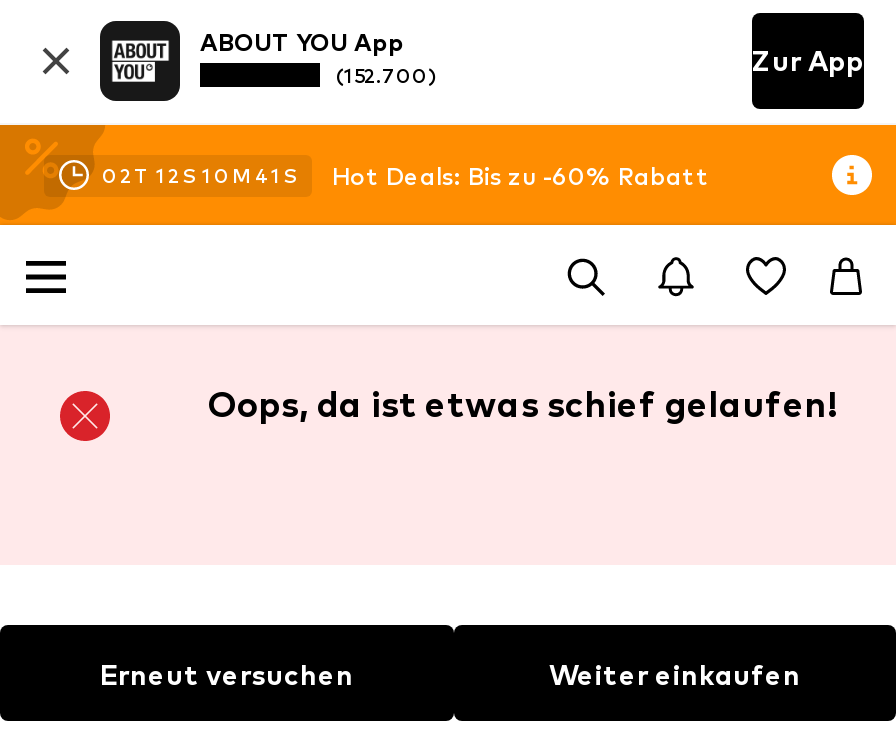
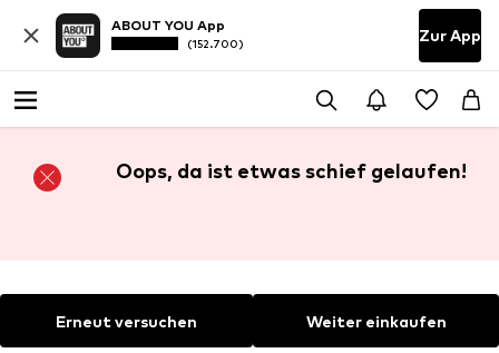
- 02 T 12 S 10 M 41 S
- Hot Deals: Bis zu -60% Rabatt
